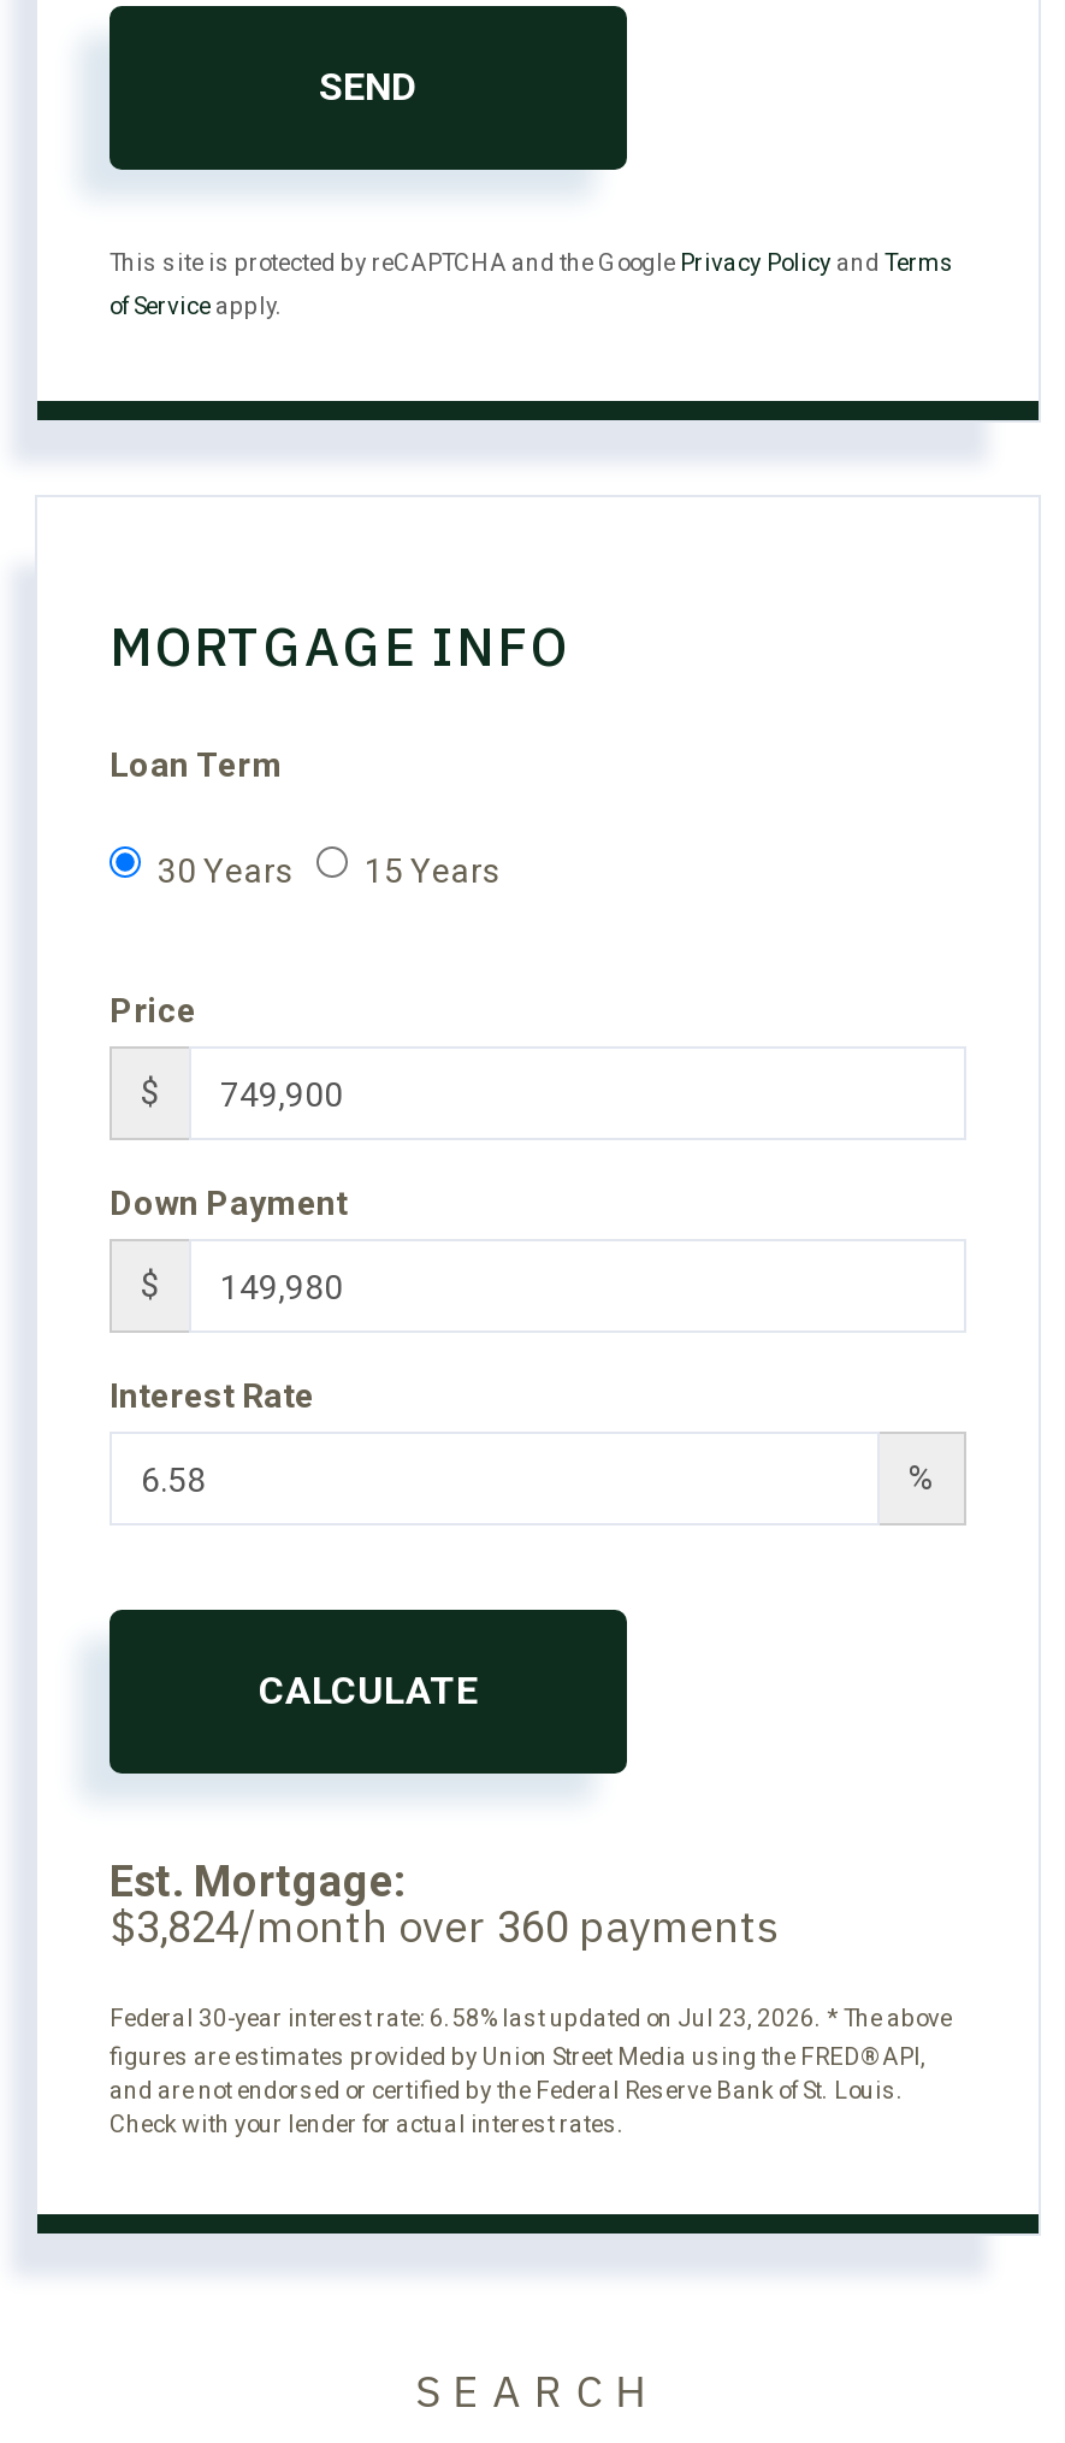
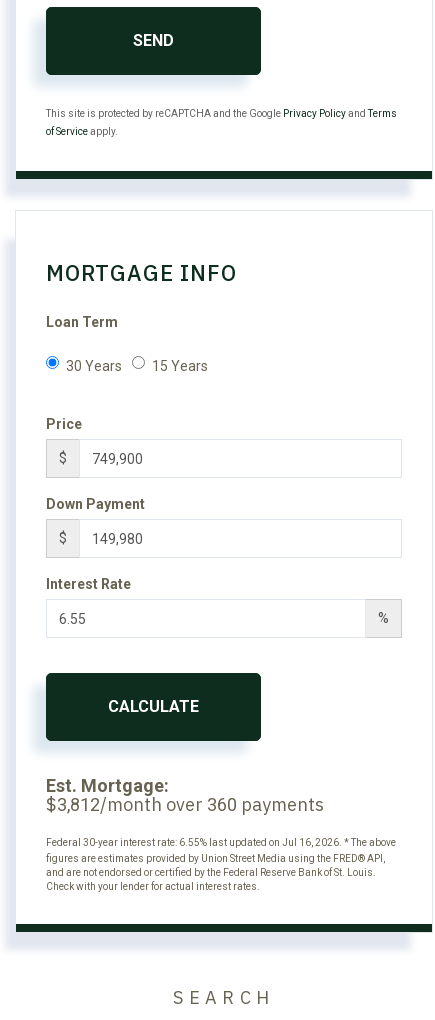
- $3,824/month over 360 payments
+ $3,812/month over 360 payments

- Federal 30-year interest rate: 6.58% last updated on Jul 23, 2026. * The above
+ Federal 30-year interest rate: 6.55% last updated on Jul 16, 2026. * The above
